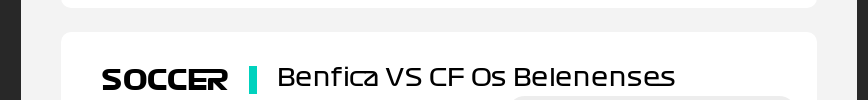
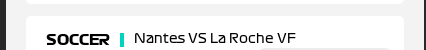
- Benfica VS CF Os Belenenses
+ Nantes VS La Roche VF
